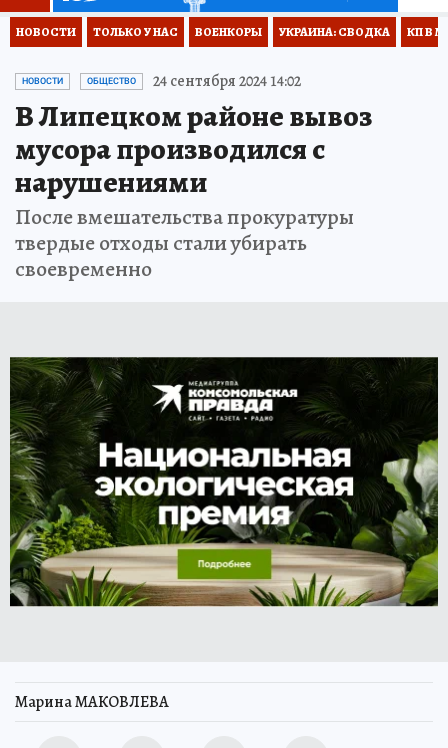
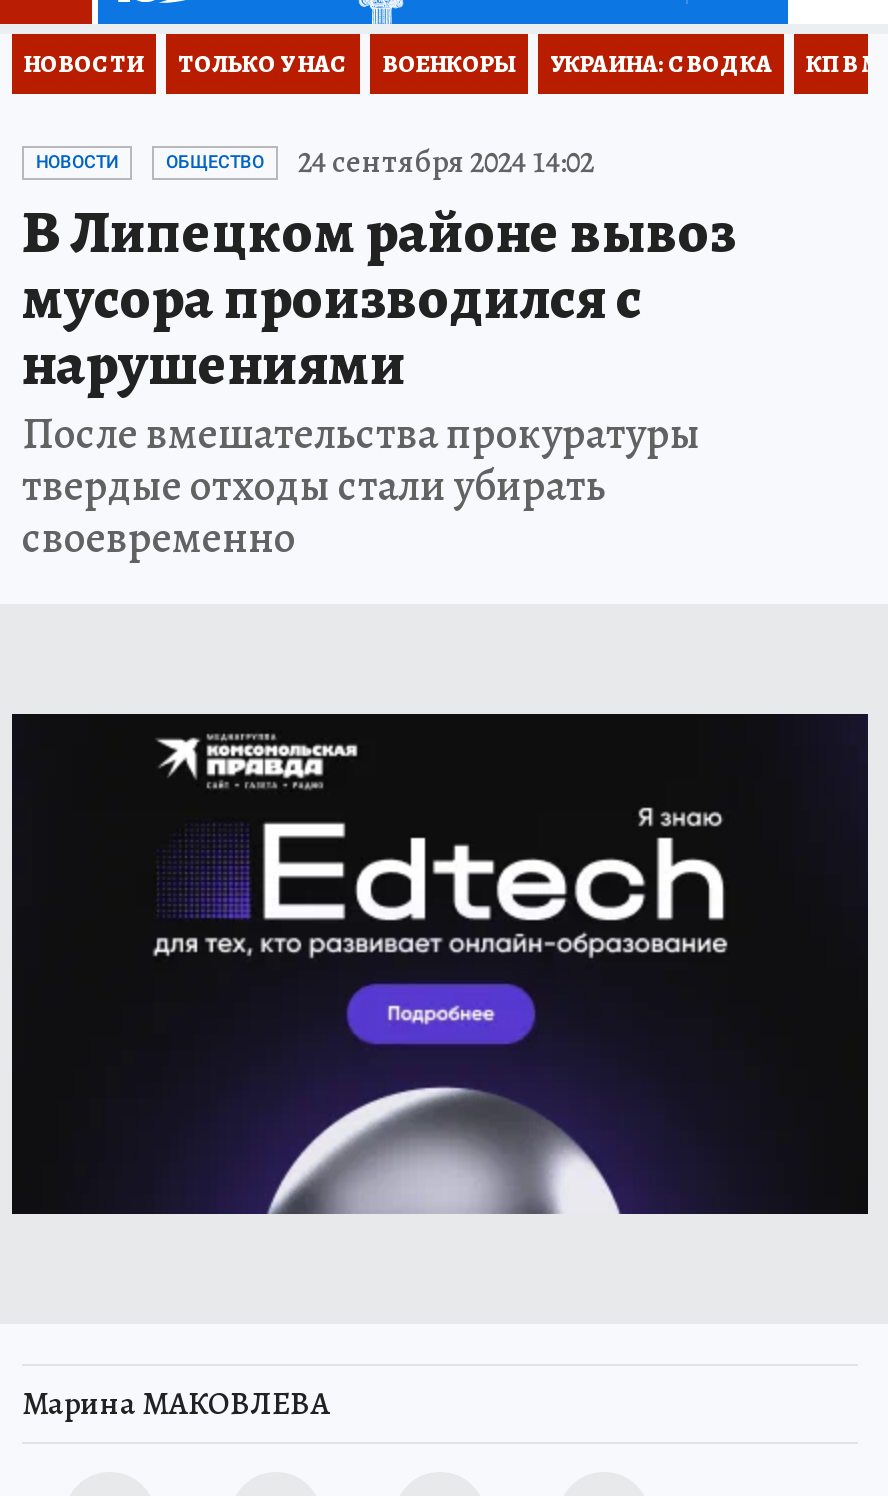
- [image]
+ [image]
